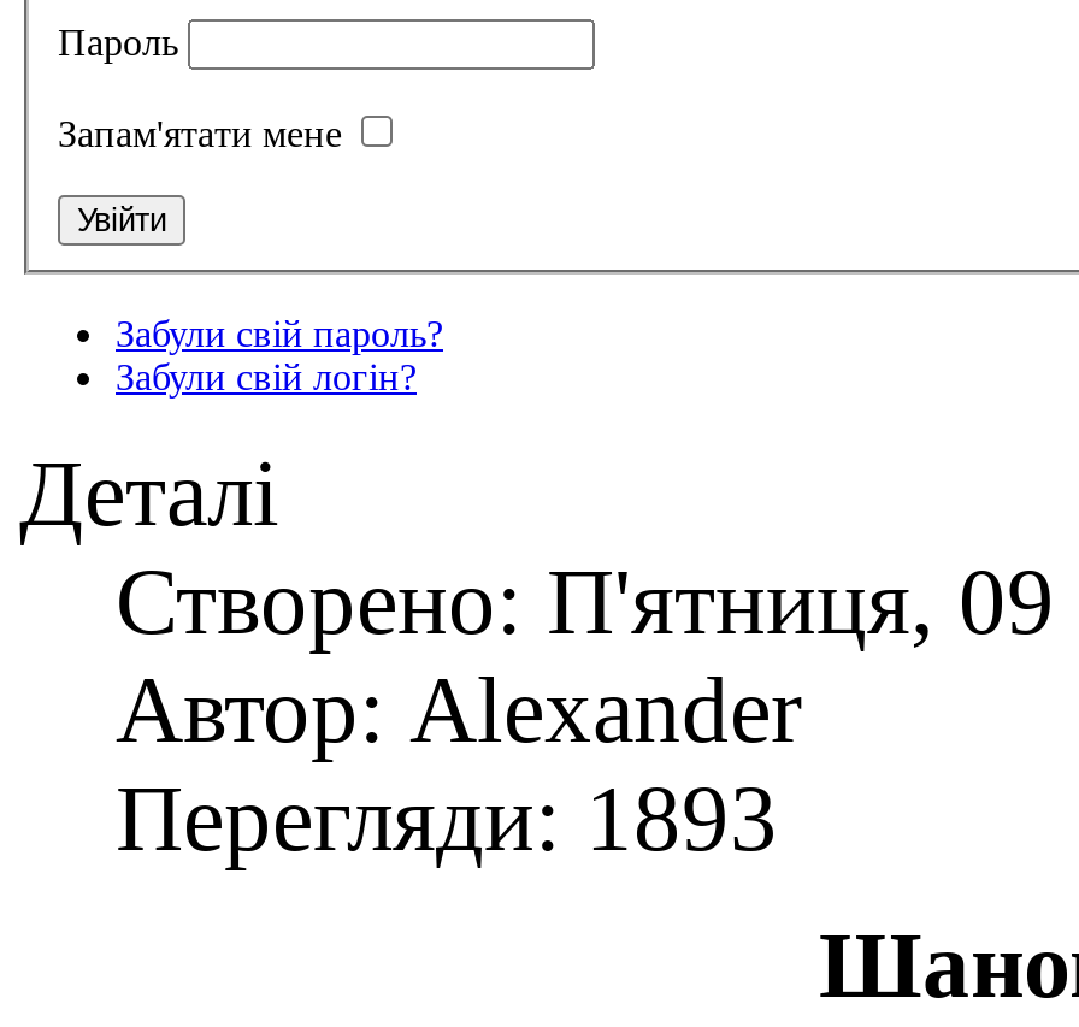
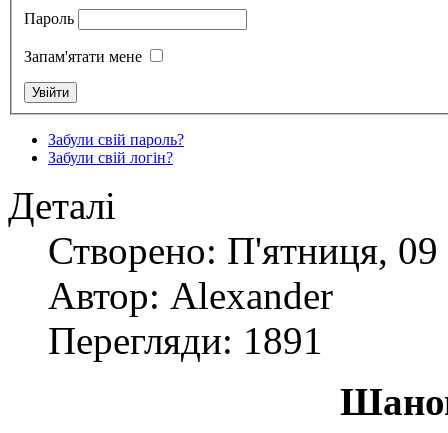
- Перегляди: 1893
+ Перегляди: 1891
